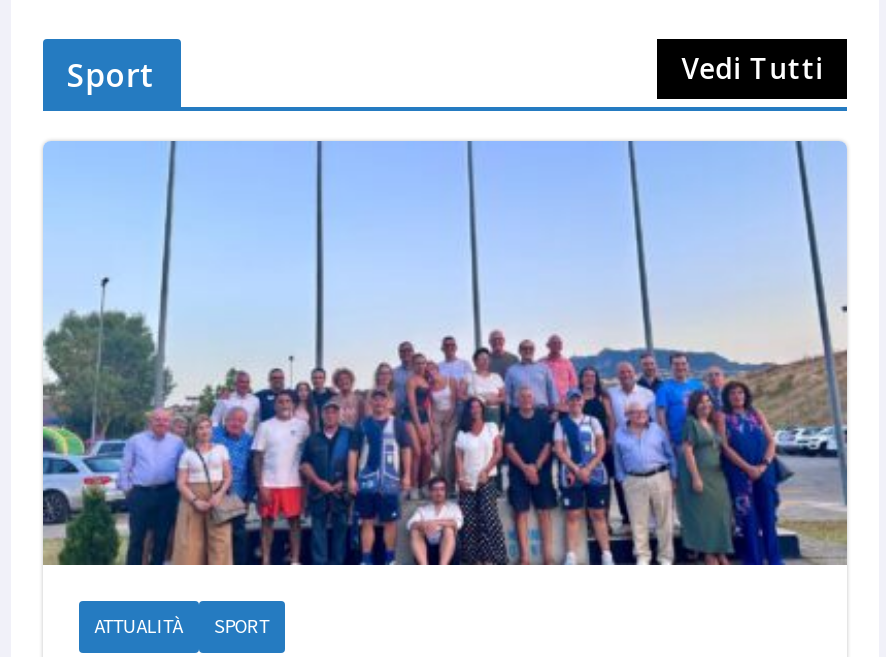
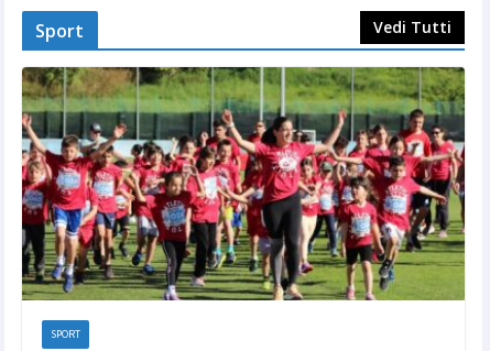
- [image]
+ [image]

- ATTUALITÀ
